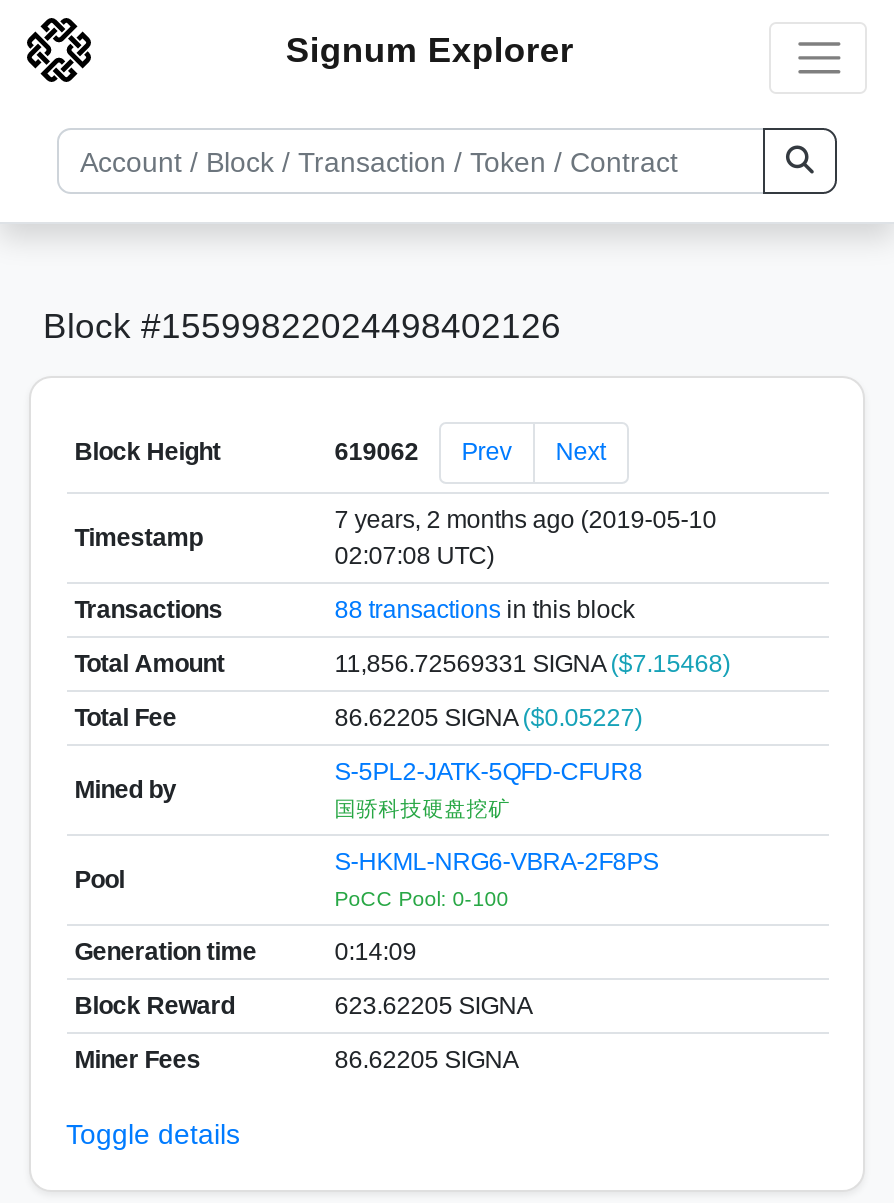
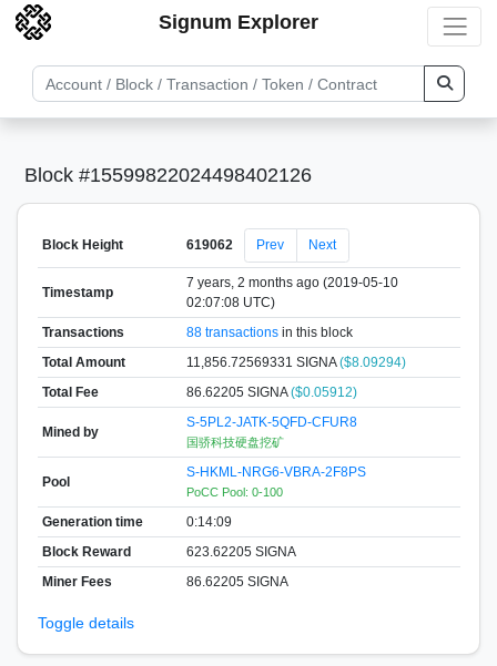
- 11,856.72569331 SIGNA ($7.15468)
+ 11,856.72569331 SIGNA ($8.09294)

- 86.62205 SIGNA ($0.05227)
+ 86.62205 SIGNA ($0.05912)
